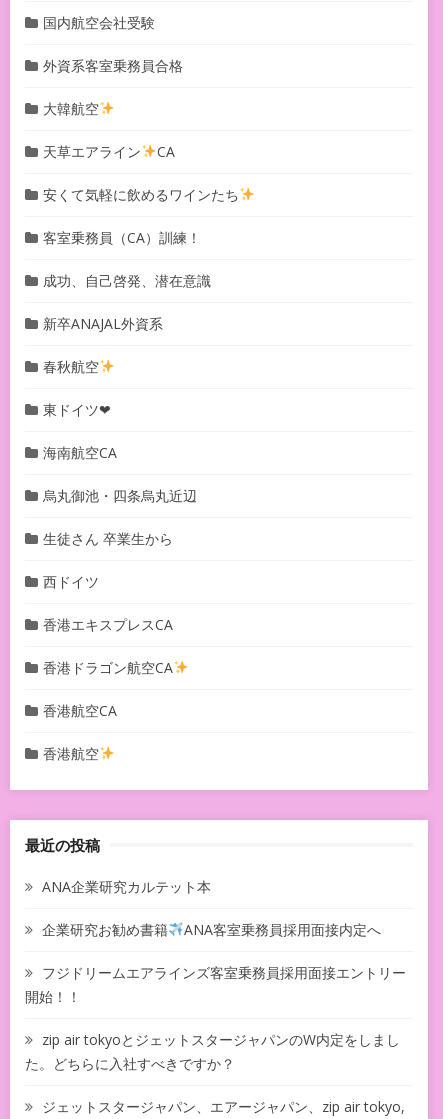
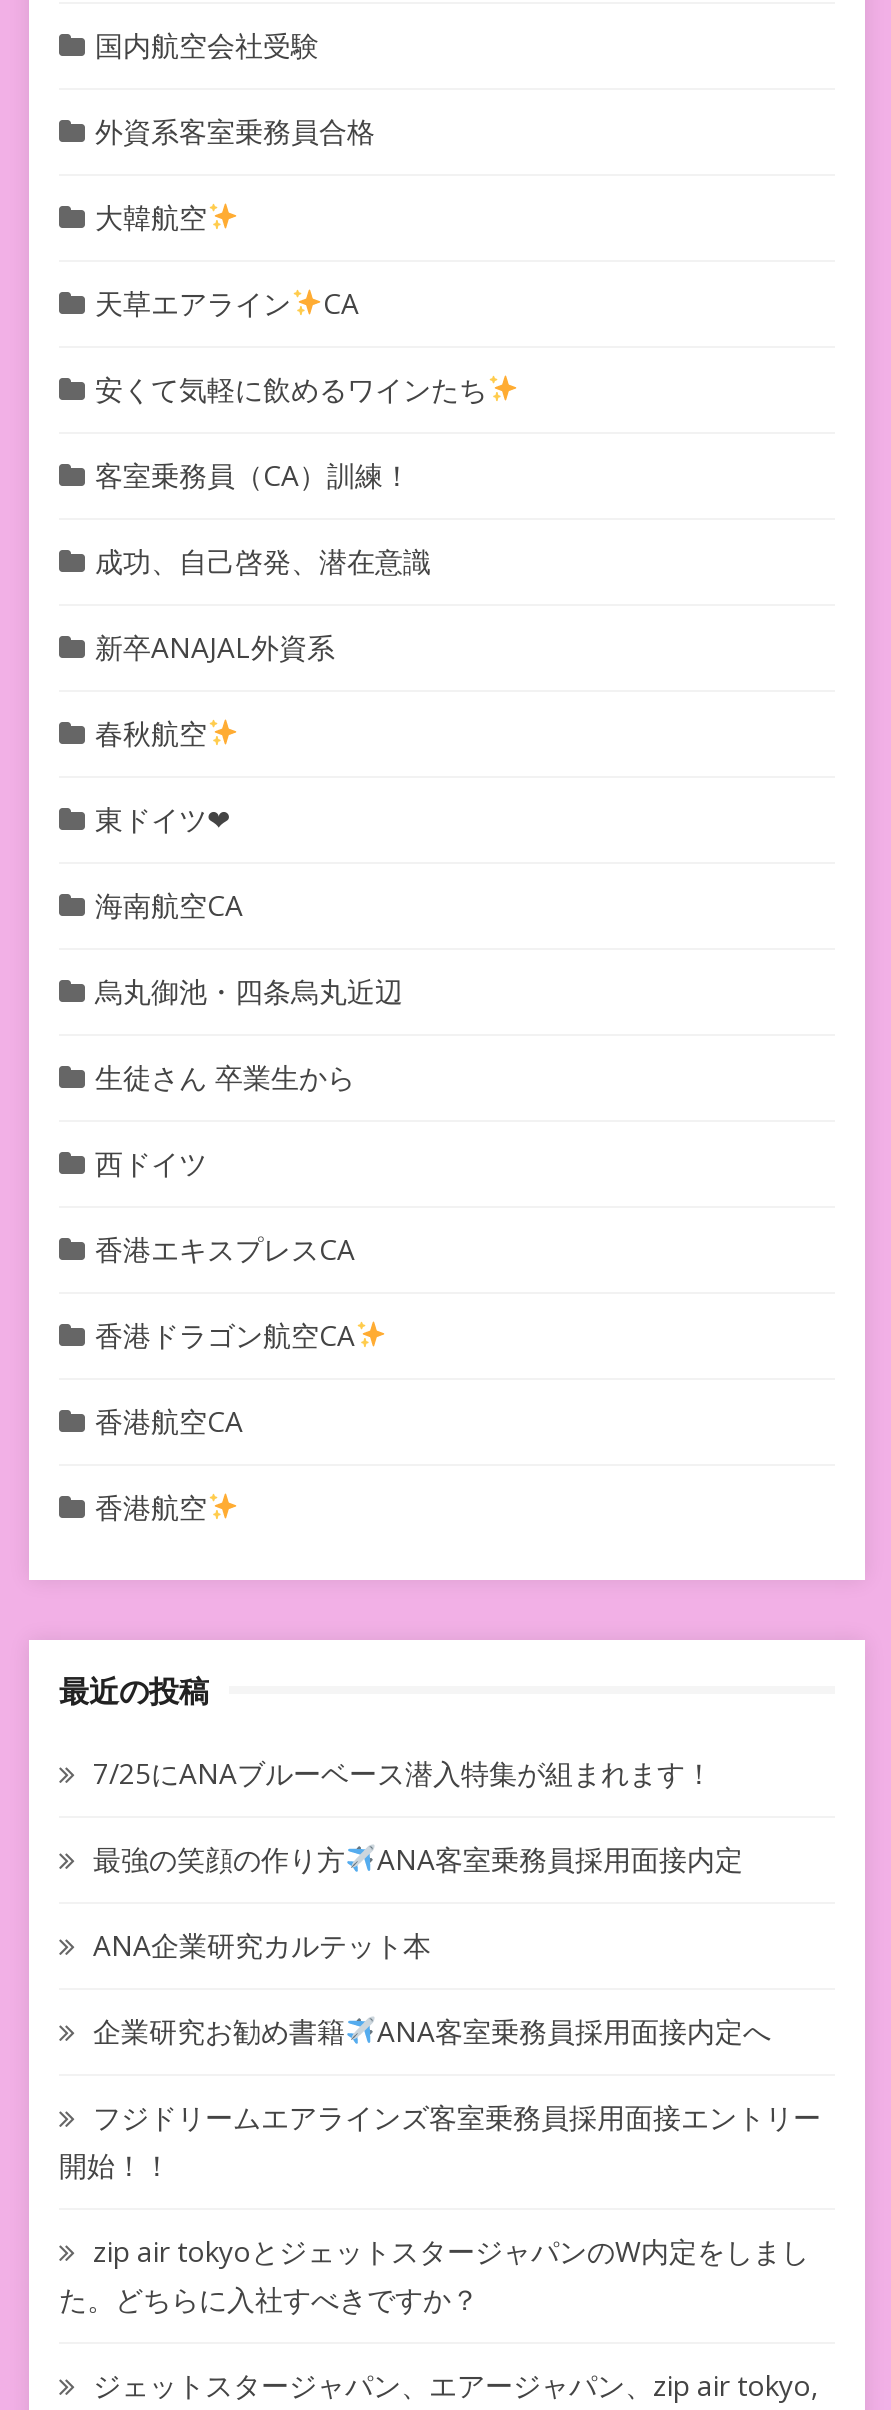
+ 7/25にANAブルーベース潜入特集が組まれます！
+ 最強の笑顔の作り方
+ ANA客室乗務員採用面接内定
